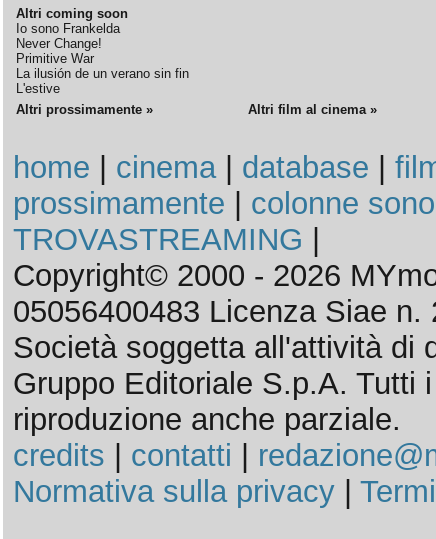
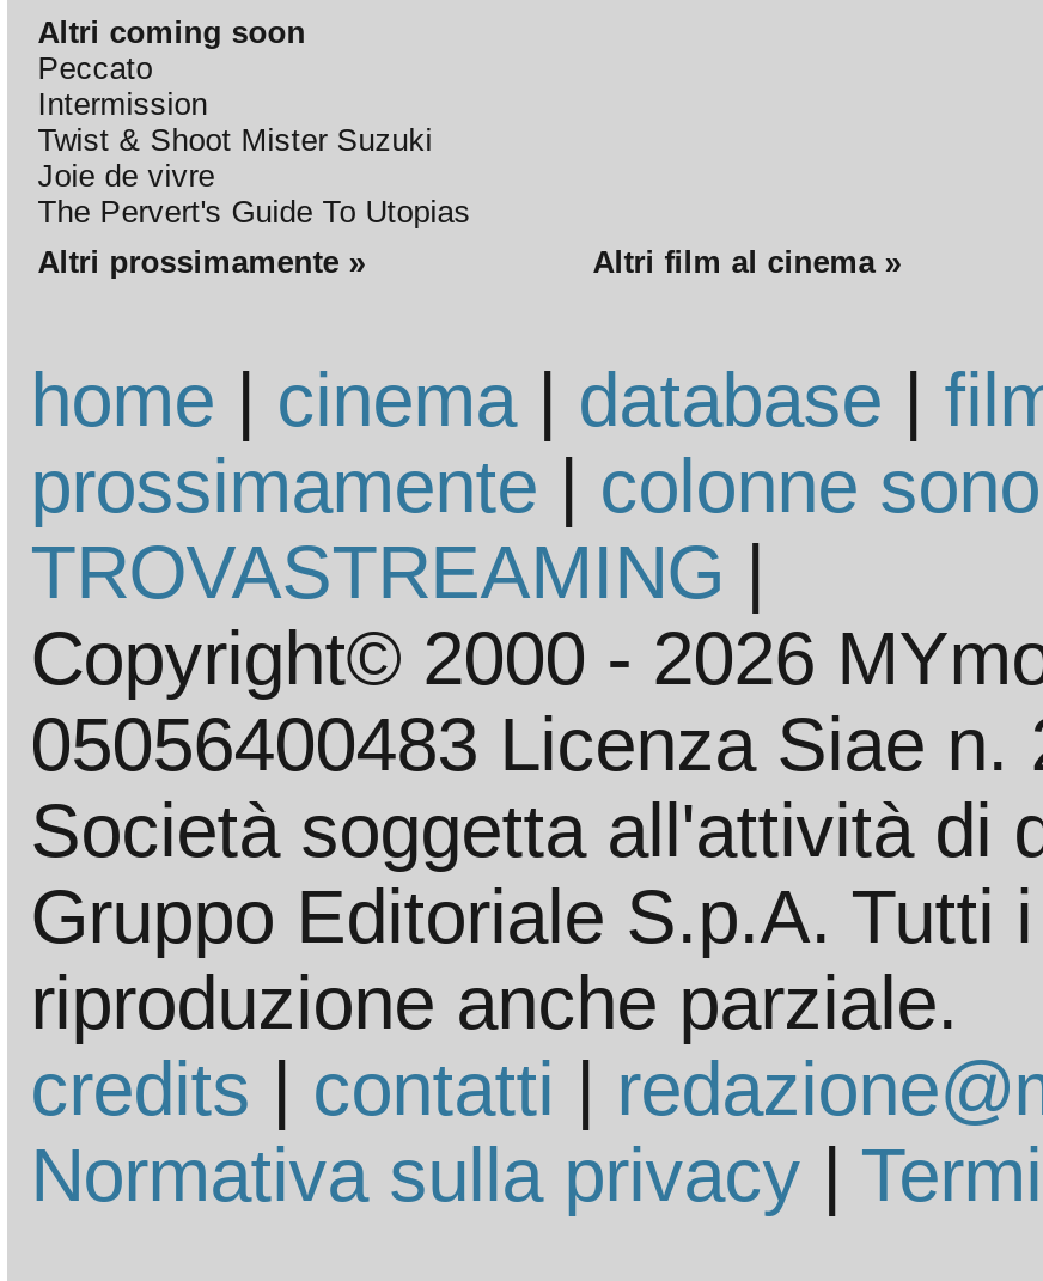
- Io sono Frankelda
- Never Change!
- Primitive War
- La ilusión de un verano sin fin
- L'estive
+ Peccato
+ Intermission
+ Twist & Shoot Mister Suzuki
+ Joie de vivre
+ The Pervert's Guide To Utopias
